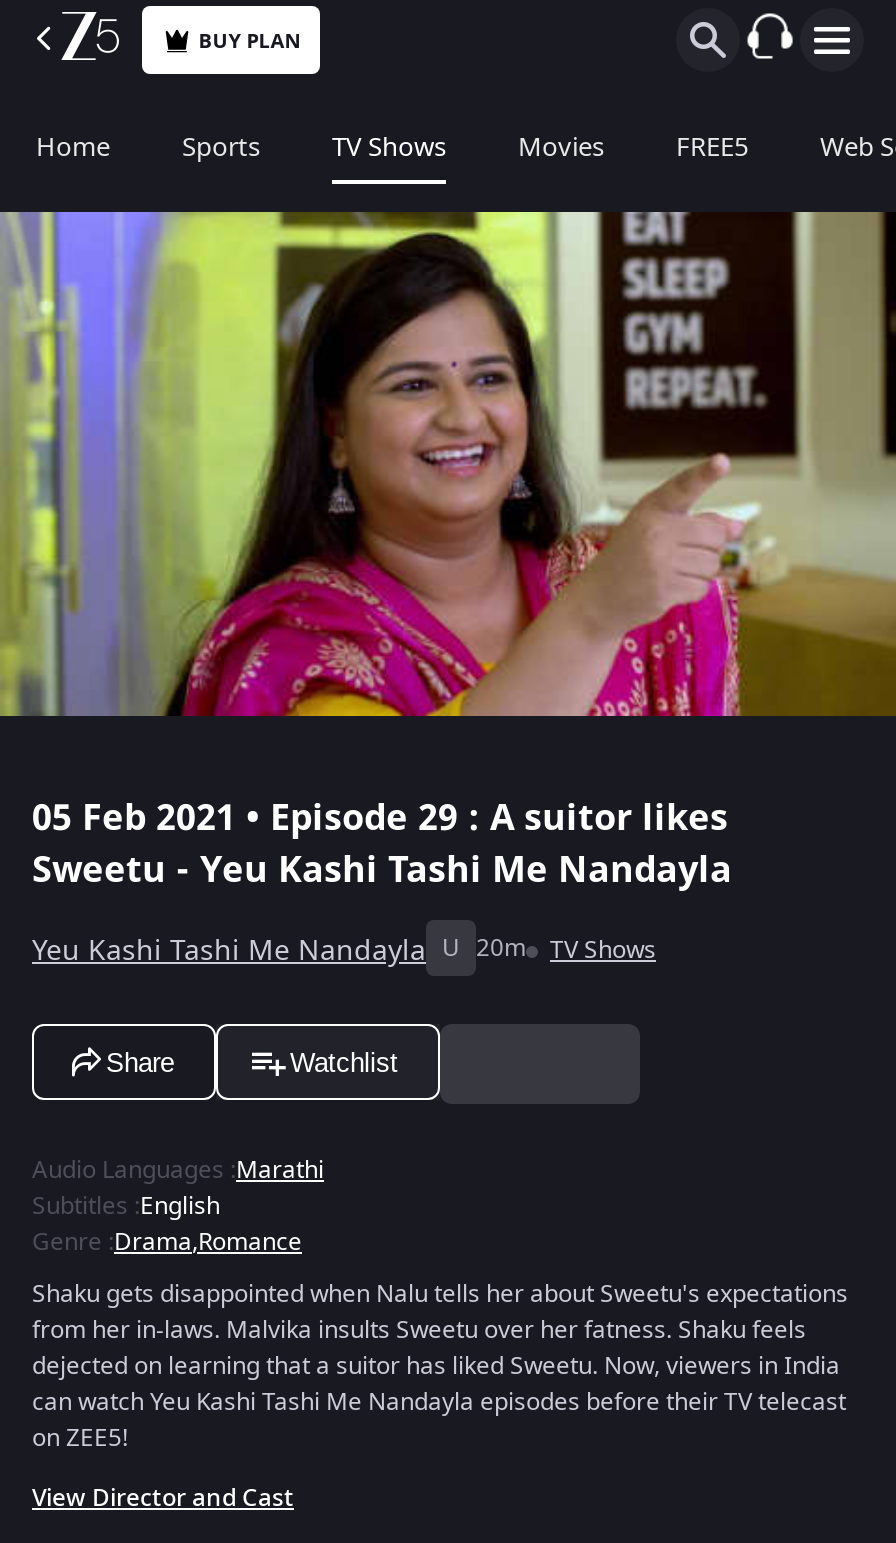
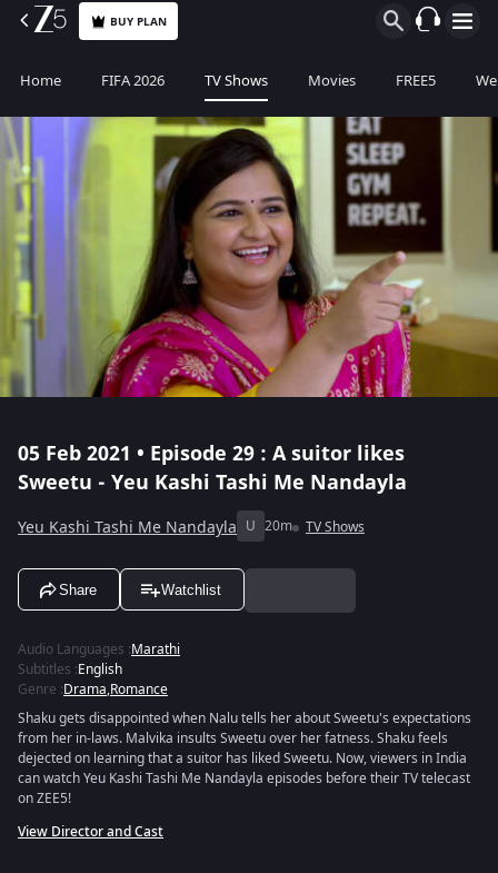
- Sports
+ FIFA 2026
